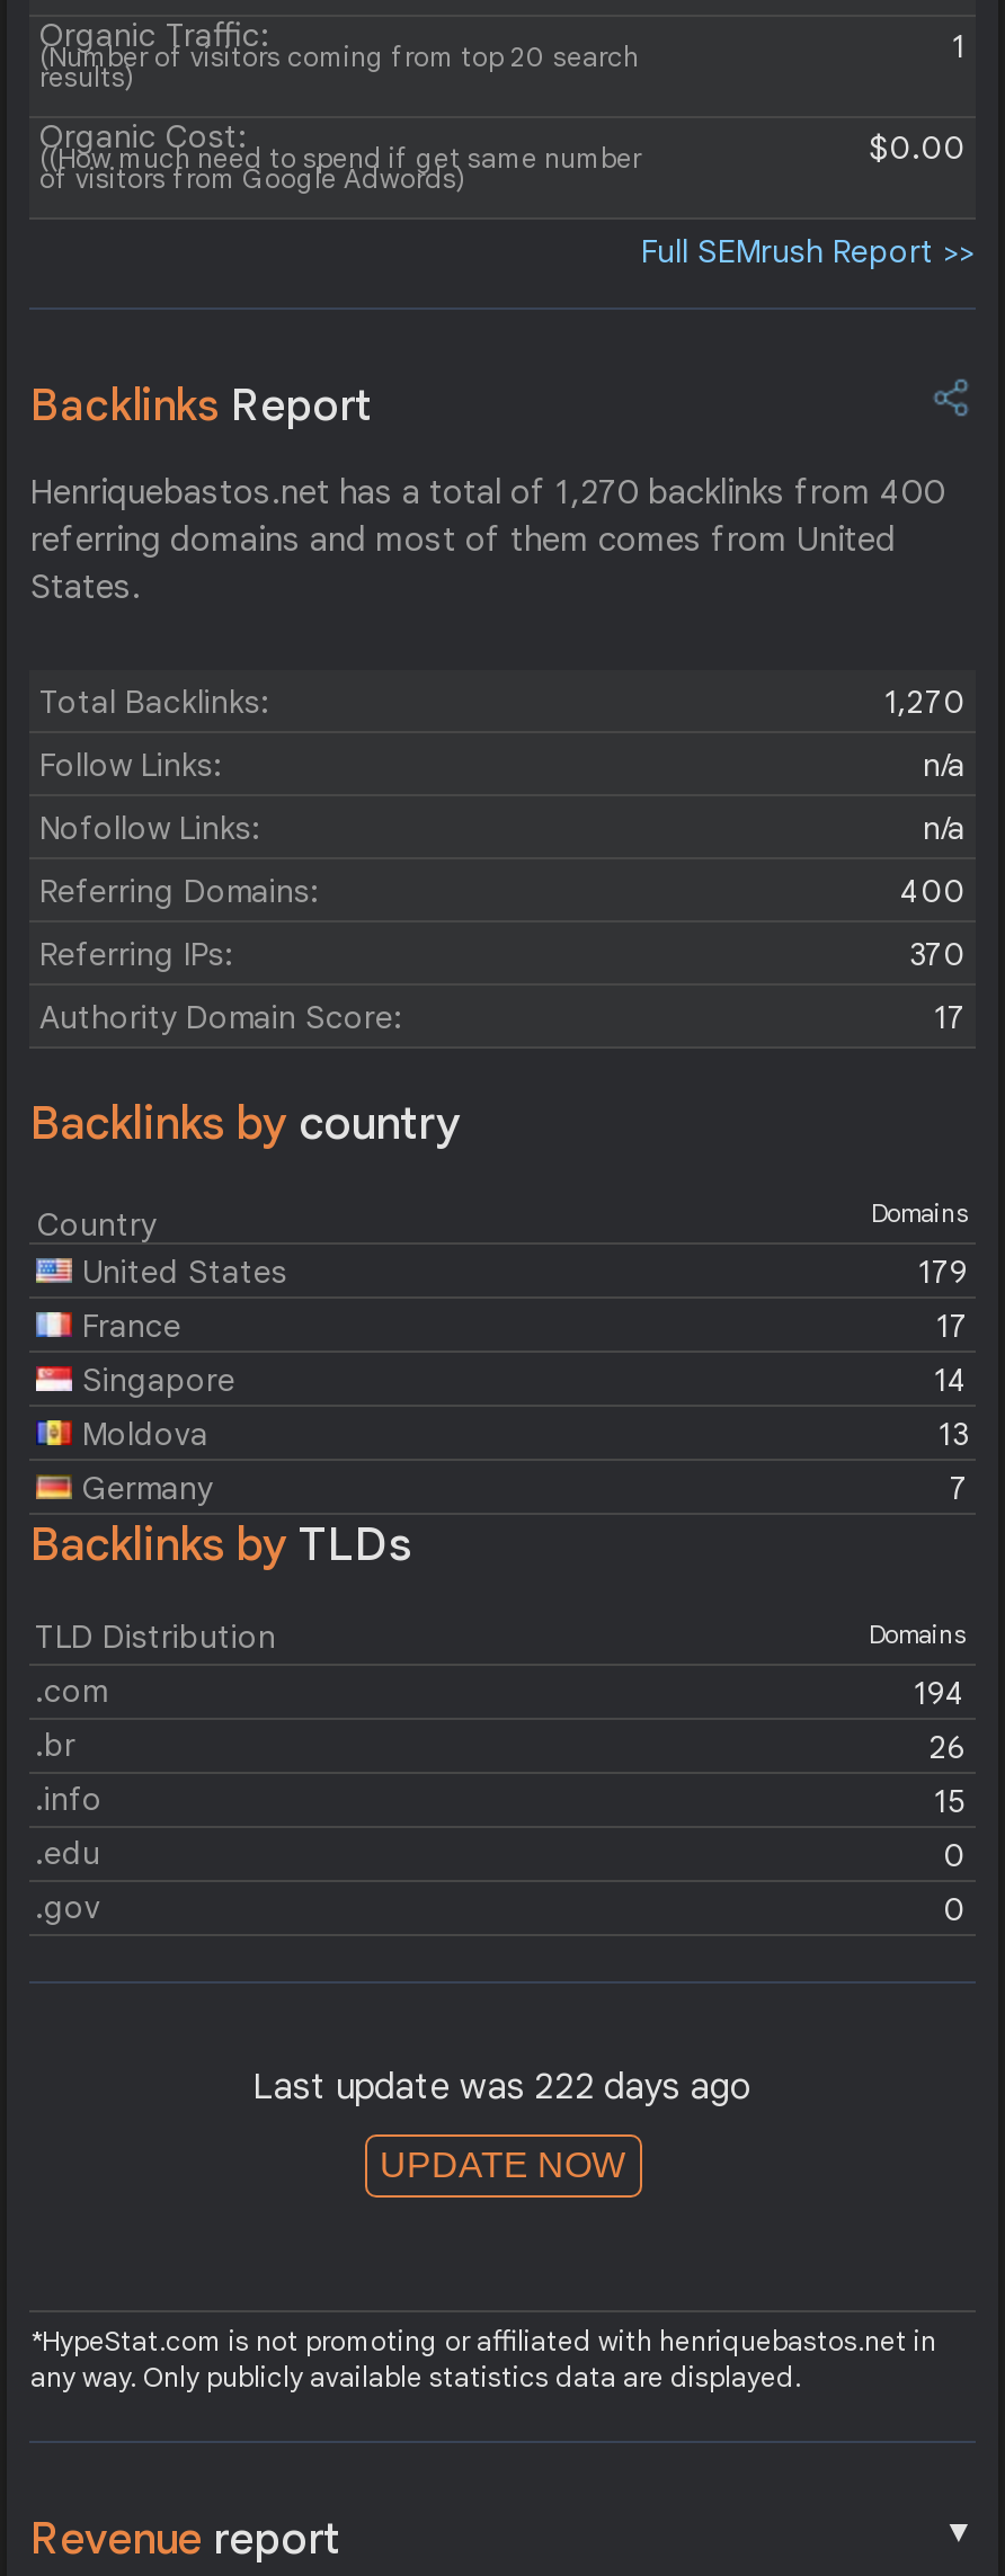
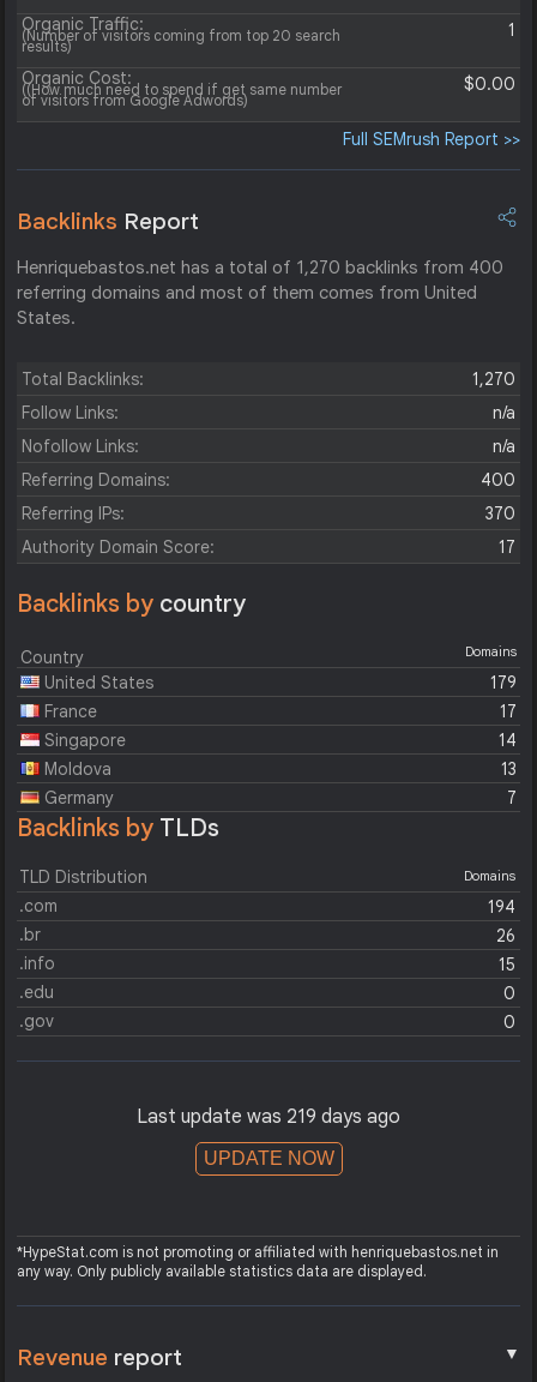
- Last update was 222 days ago
+ Last update was 219 days ago
